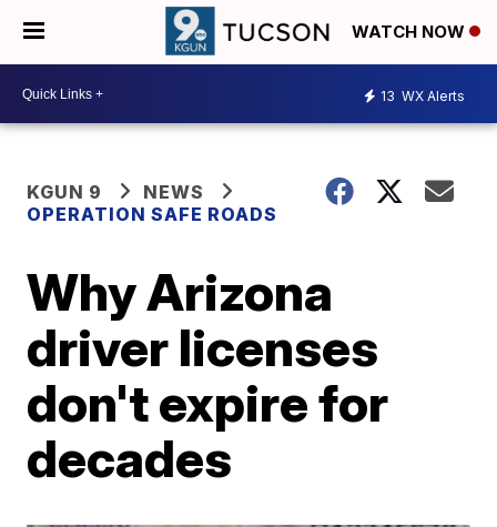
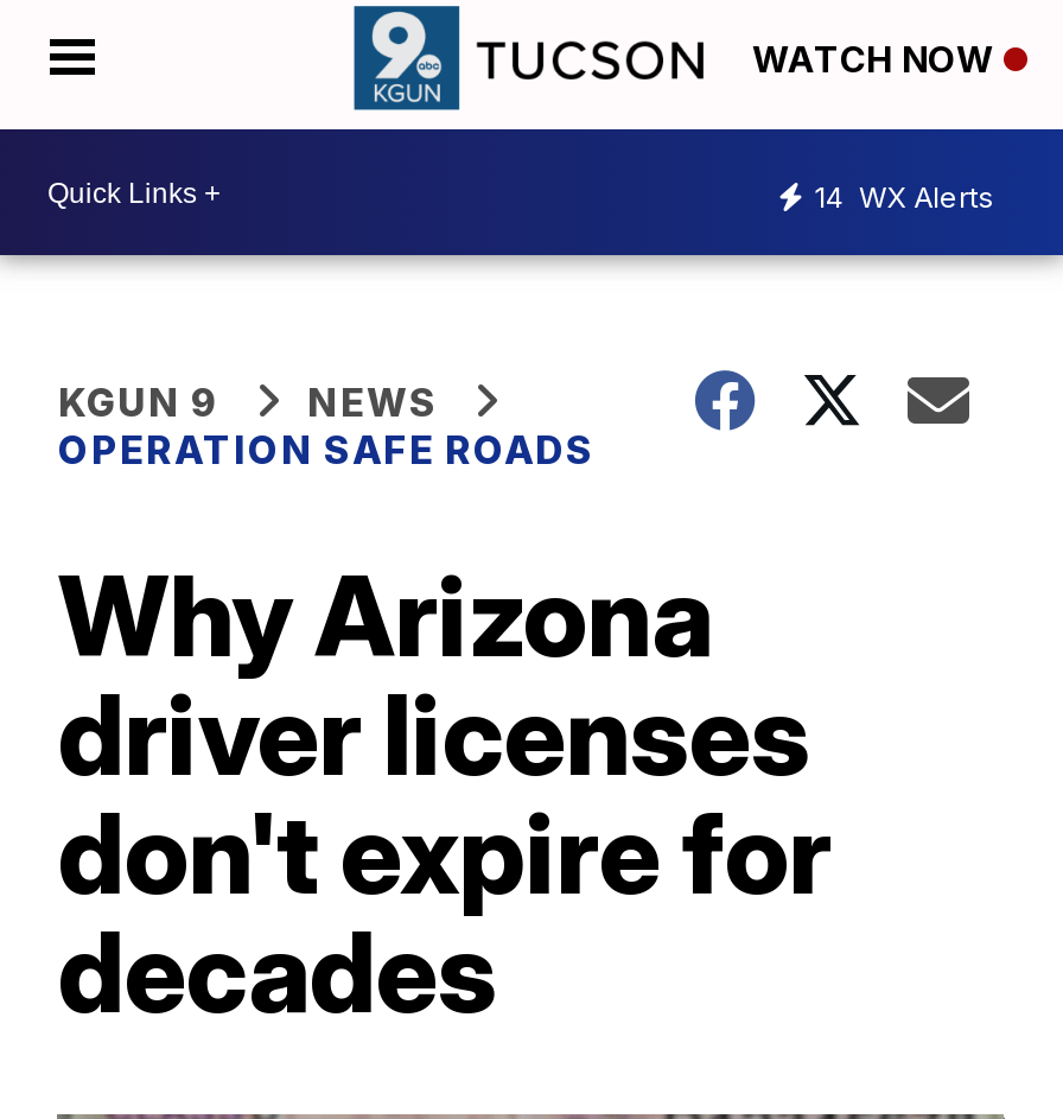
- 13 WX Alerts
+ 14 WX Alerts
